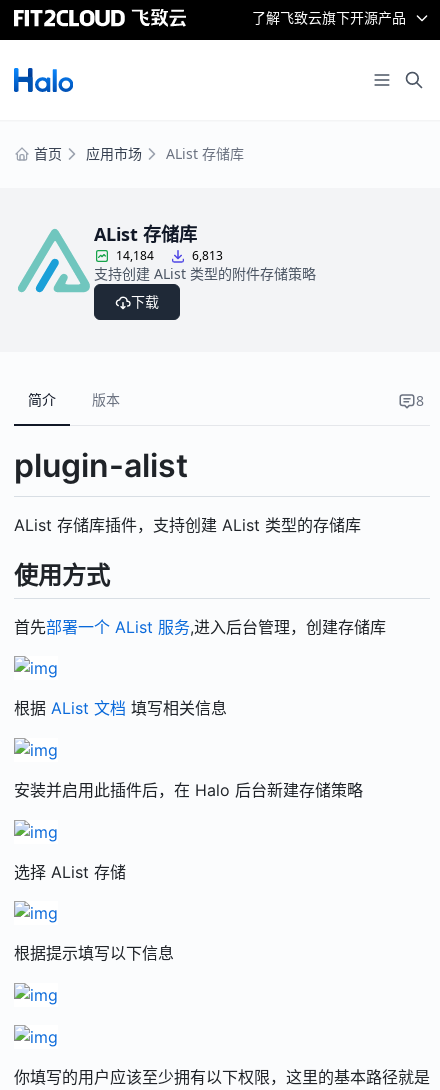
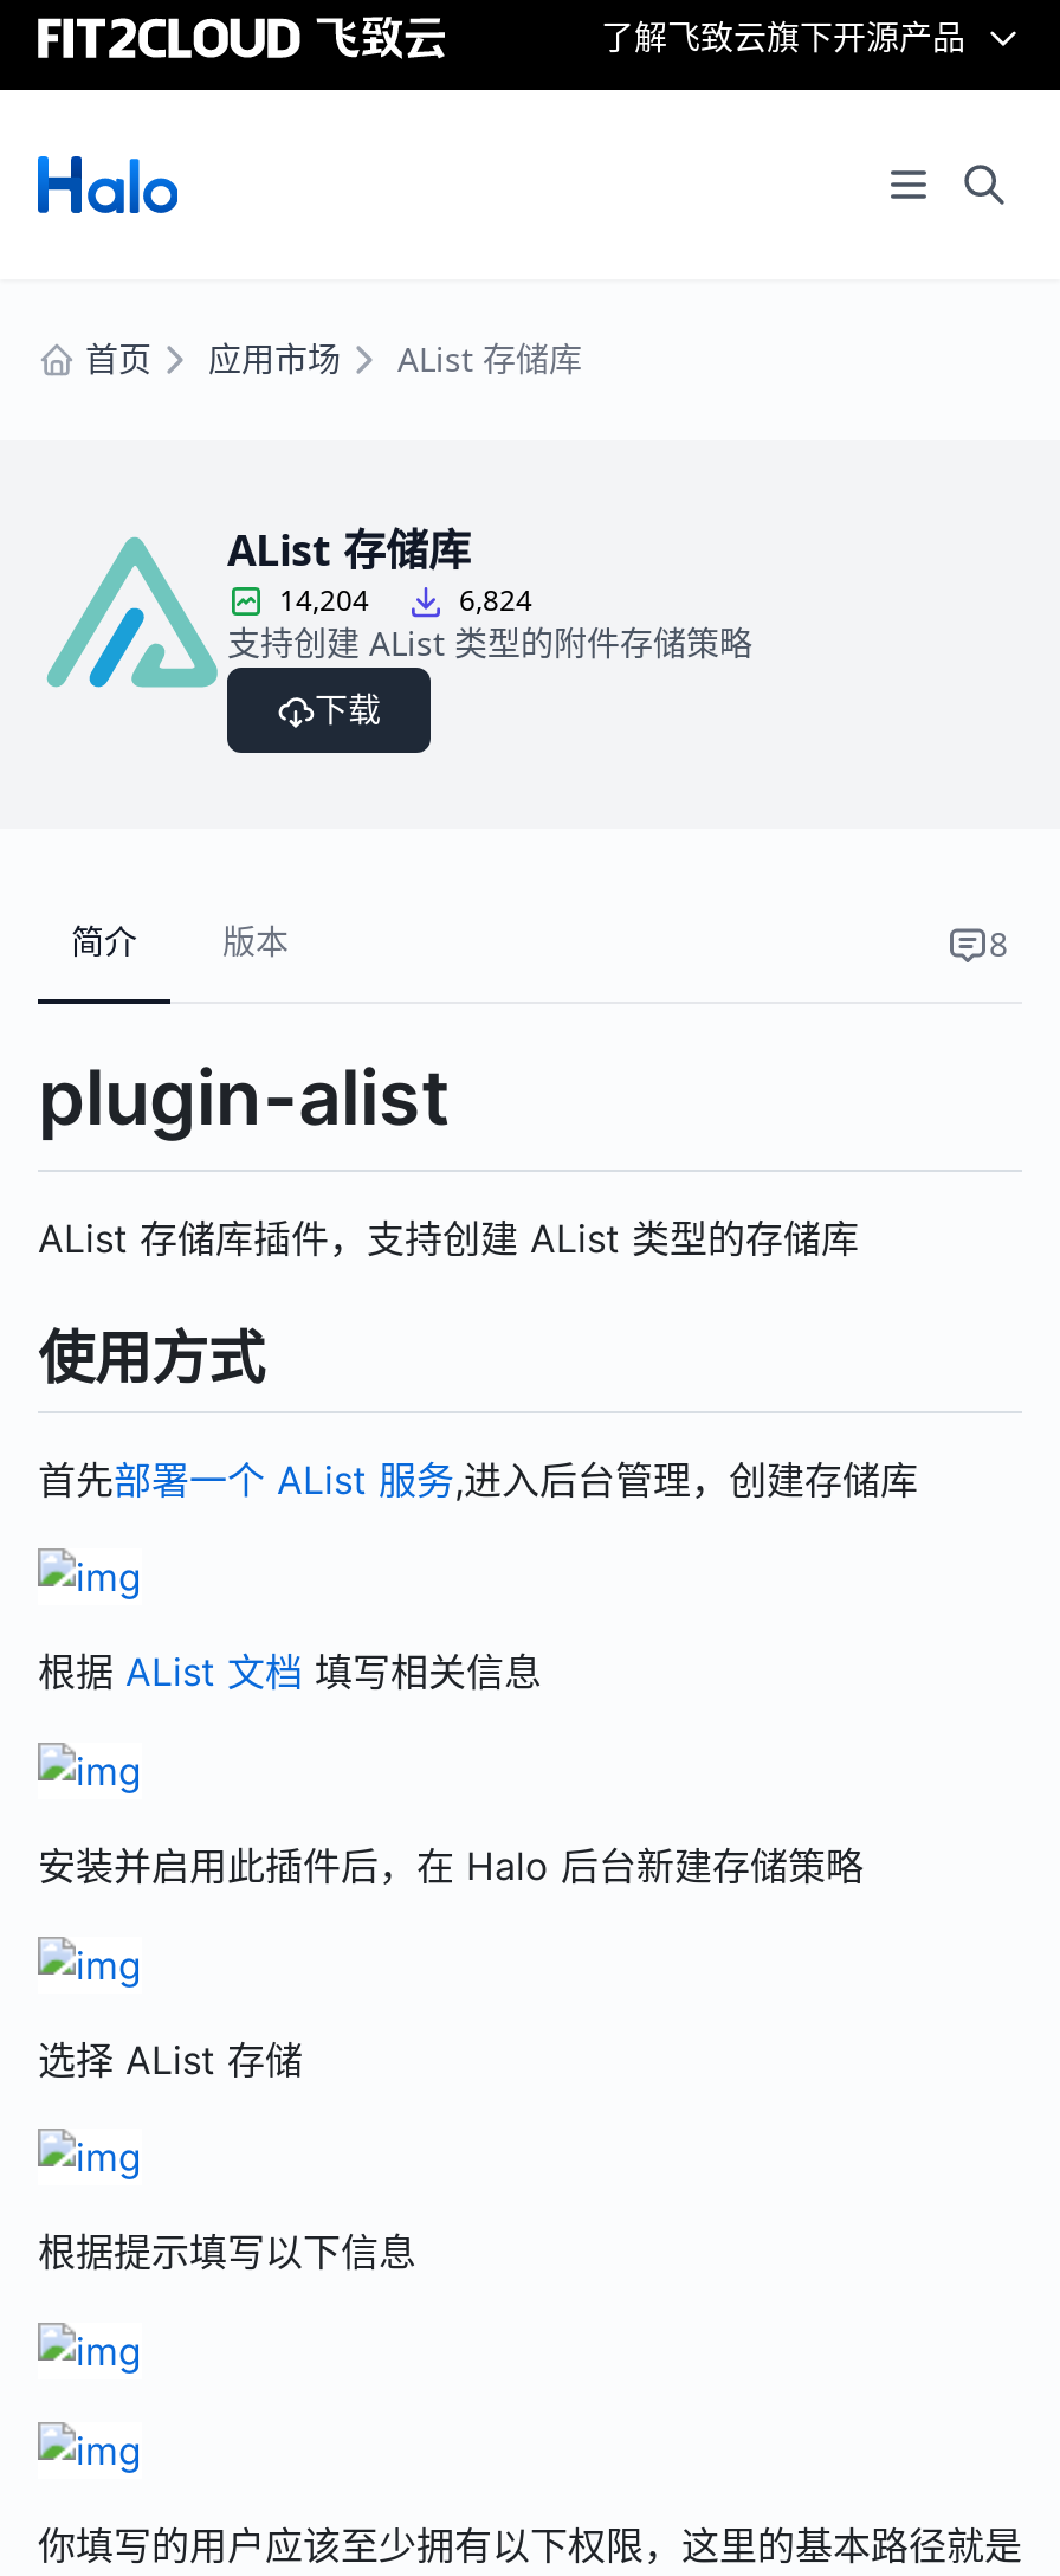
- 14,184
+ 14,204

- 6,813
+ 6,824
